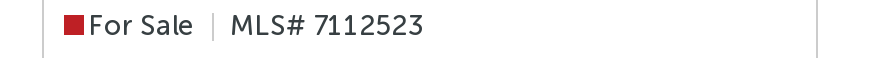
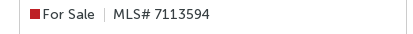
- For Sale MLS# 7112523
+ For Sale MLS# 7113594
